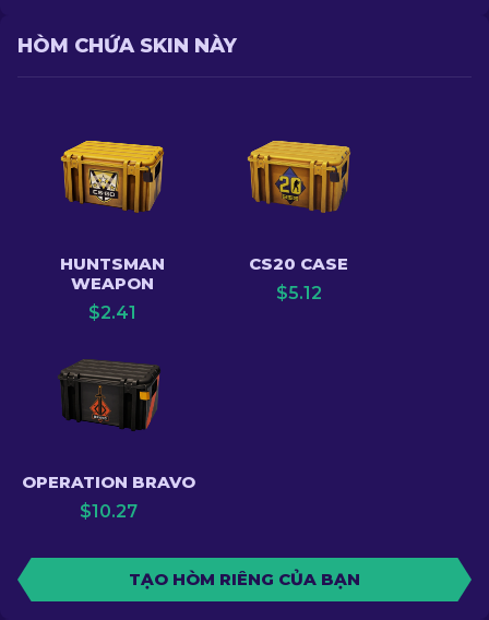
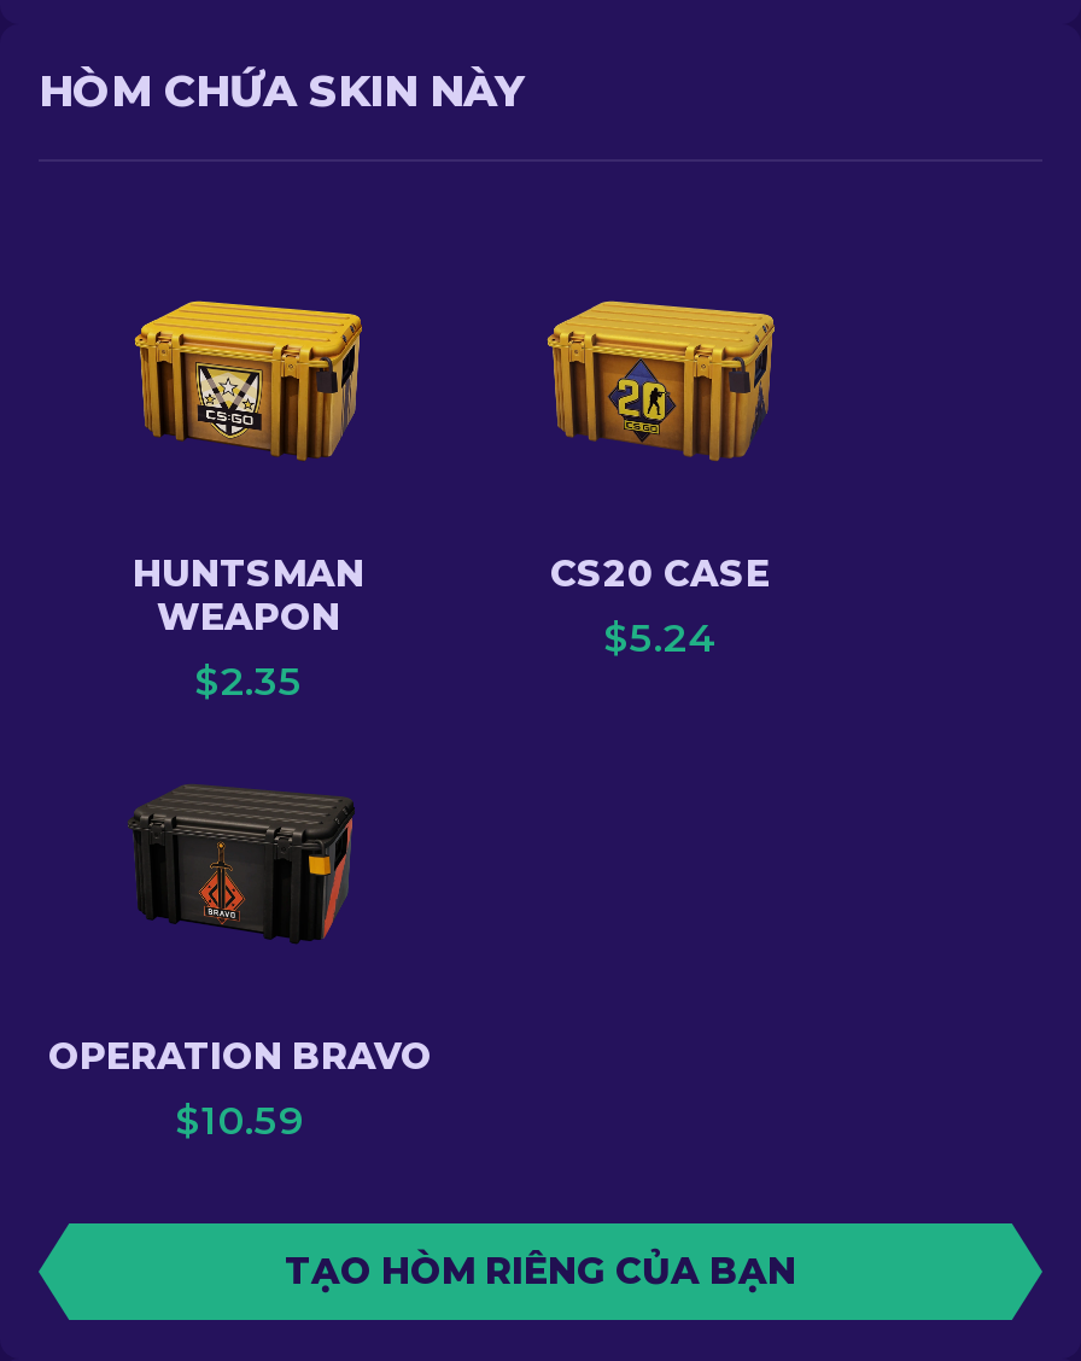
- $5.12
+ $5.24

- $2.41
+ $2.35

- $10.27
+ $10.59
